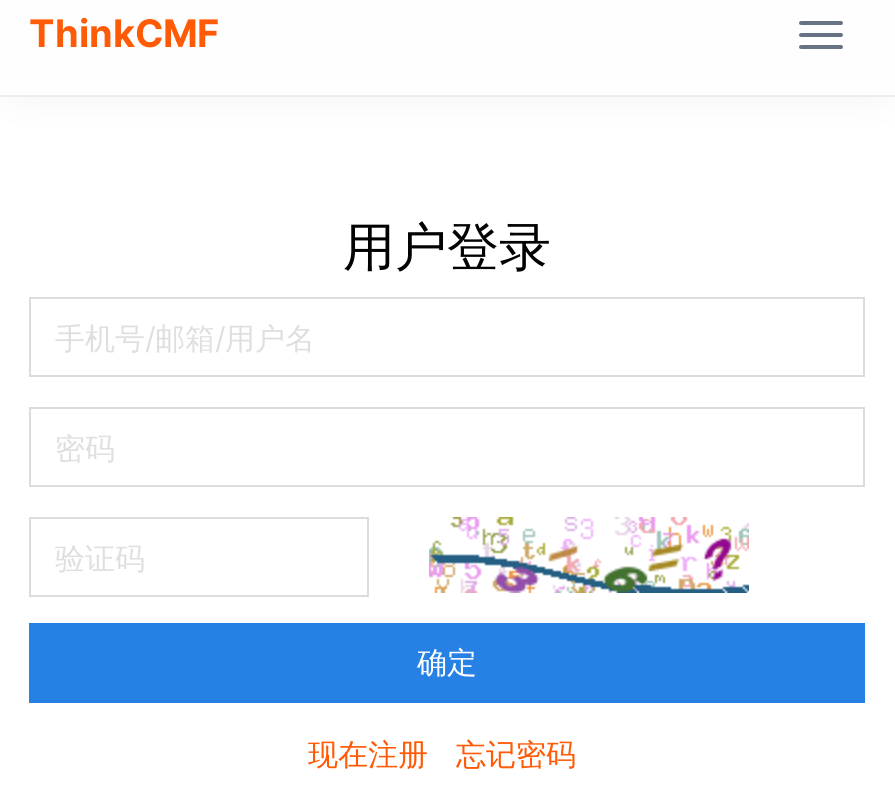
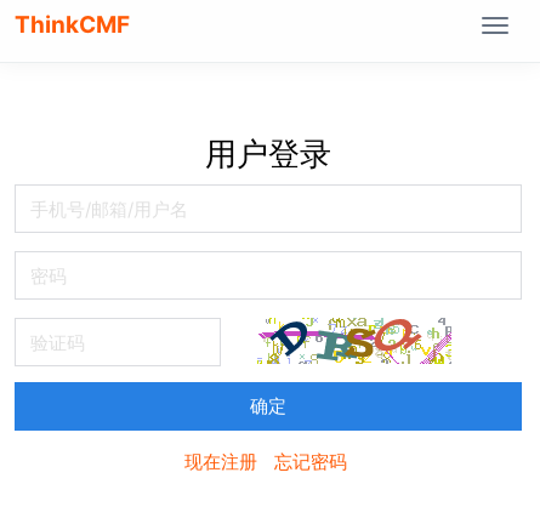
- [image]
+ [image]
